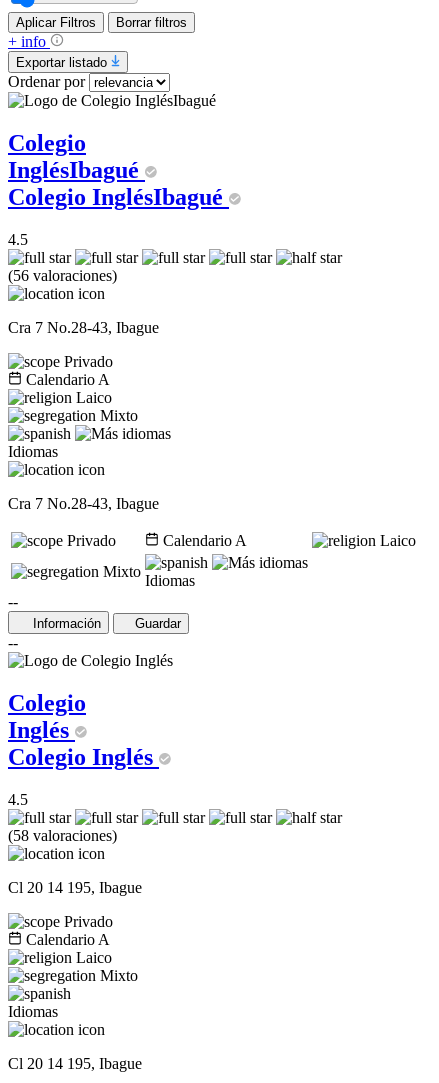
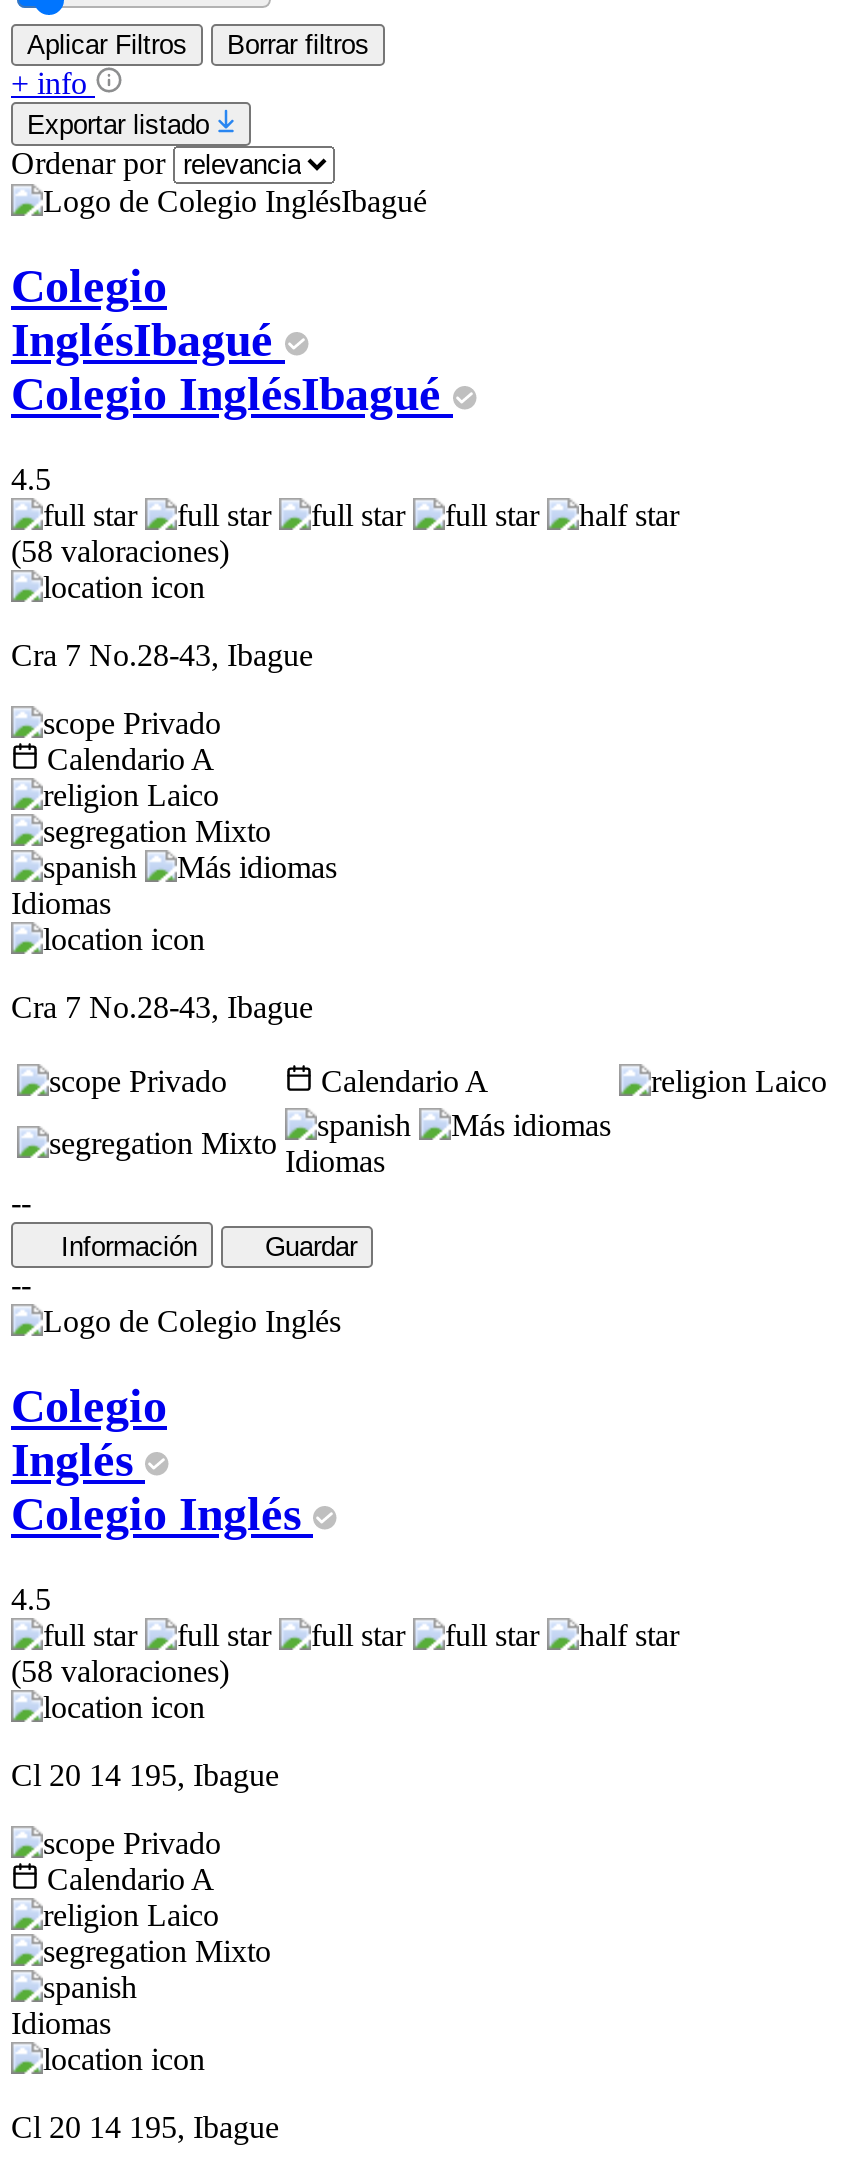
- (56 valoraciones)
+ (58 valoraciones)
